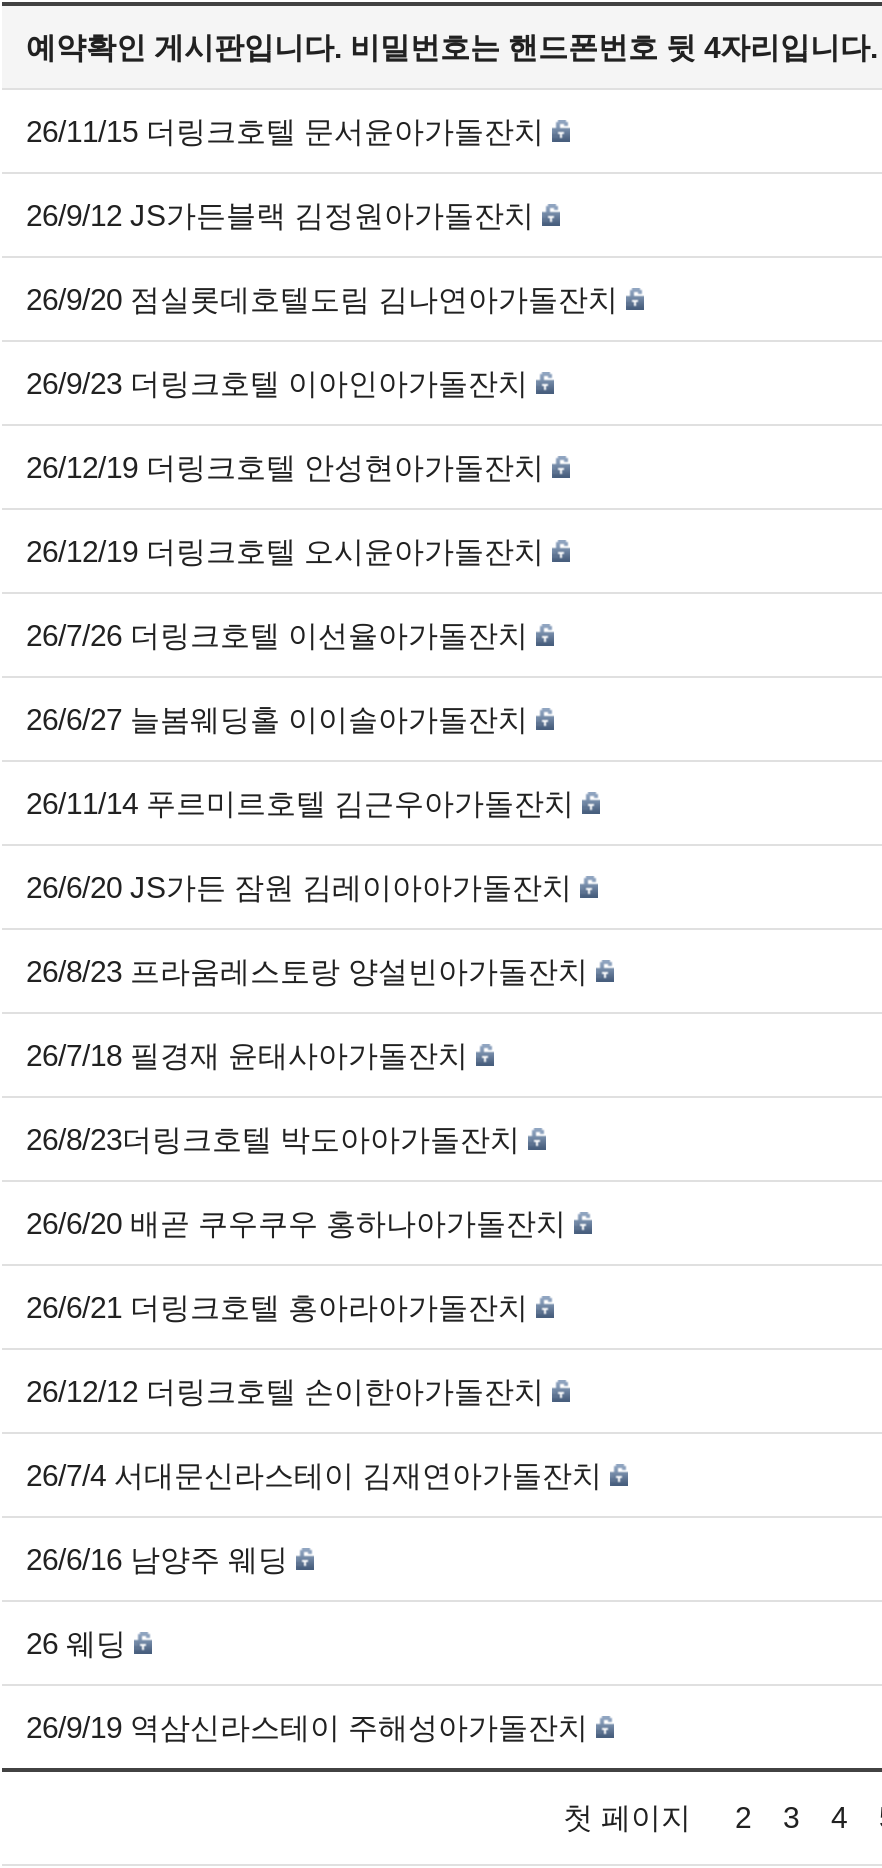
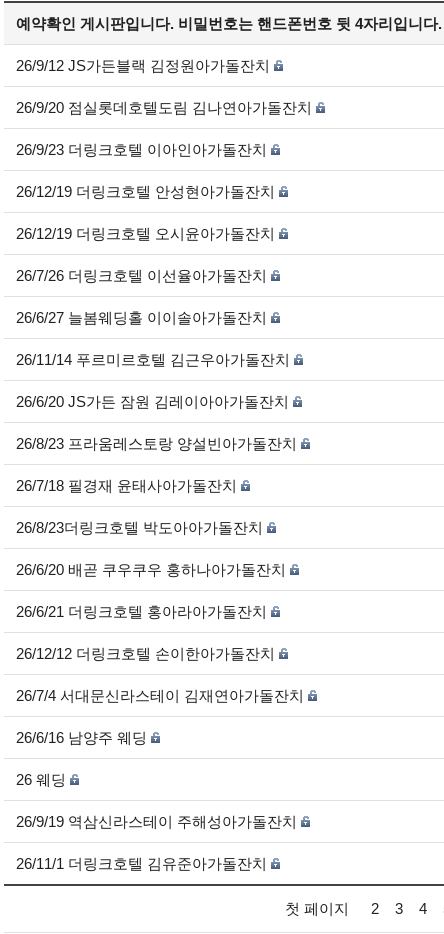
- 26/11/15 더링크호텔 문서윤아가돌잔치

moved up: 26/9/12 JS가든블랙 김정원아가돌잔치 | 26/9/20 점실롯데호텔도림 김나연아가돌잔치 | 26/9/23 더링크호텔 이아인아가돌잔치 | ... | 26 웨딩 | 26/9/19 역삼신라스테이 주해성아가돌잔치

+ 26/11/1 더링크호텔 김유준아가돌잔치
